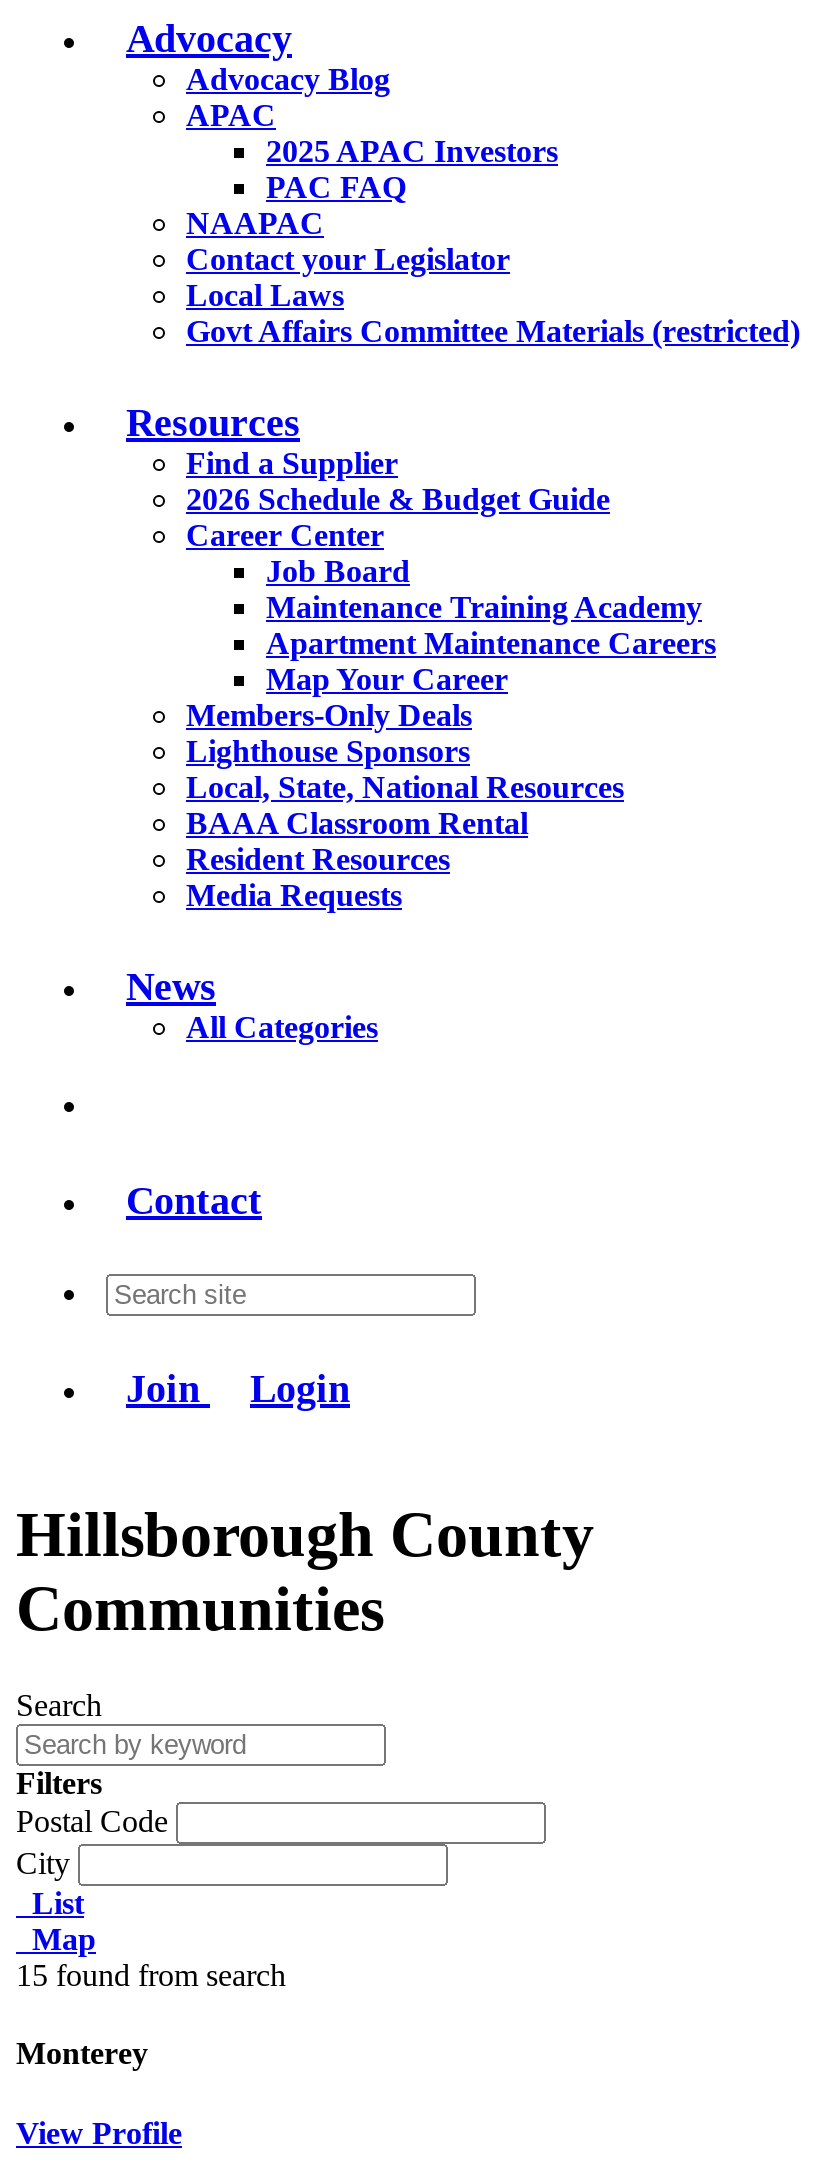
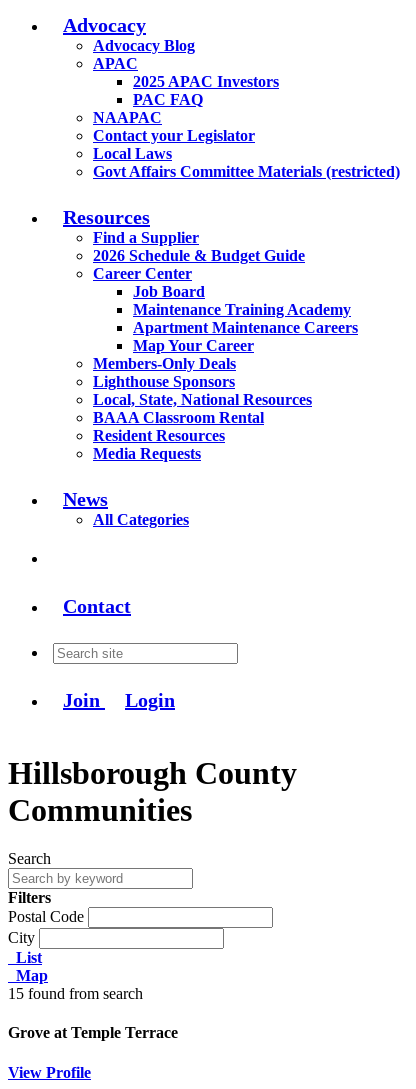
- Monterey
+ Grove at Temple Terrace
